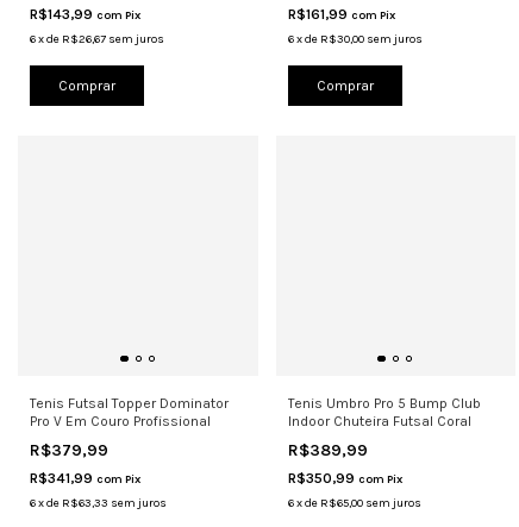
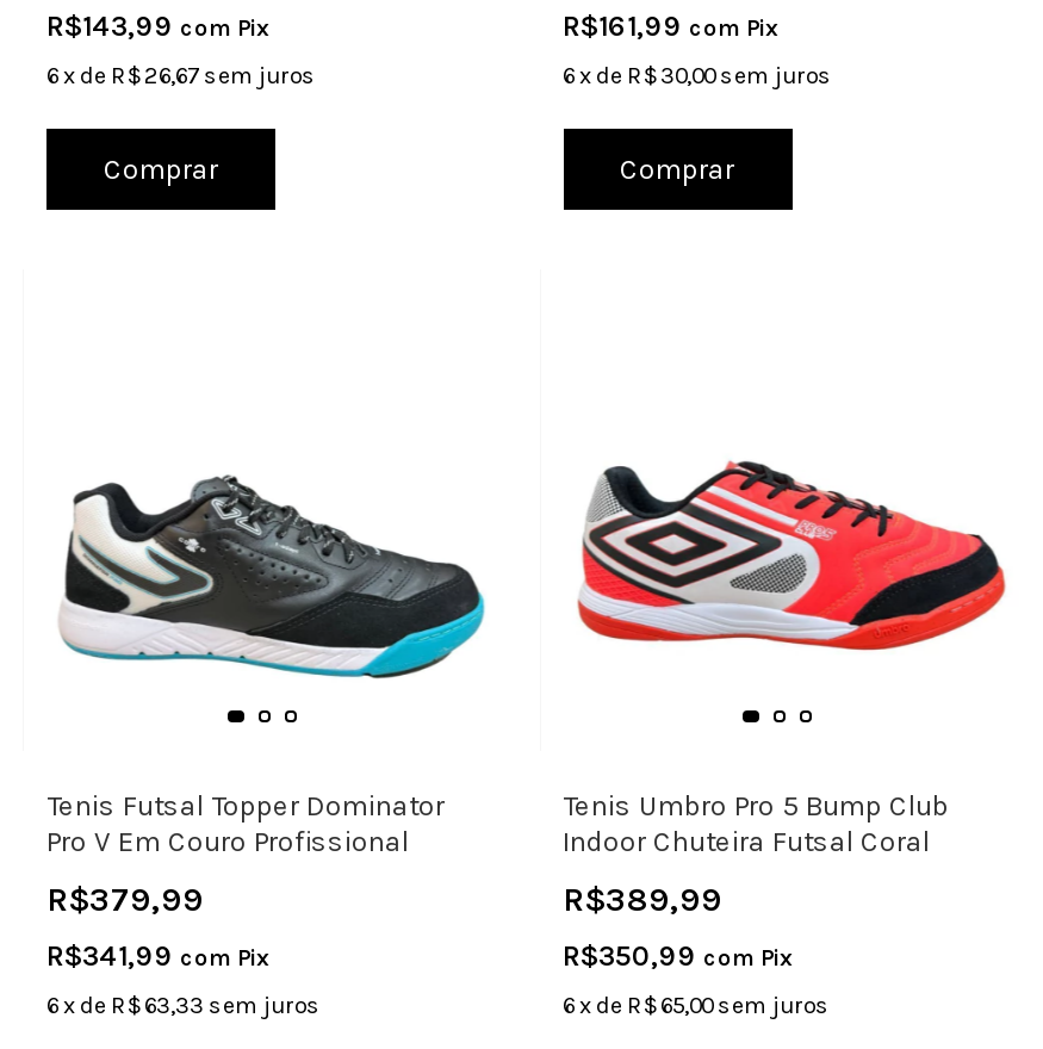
+ [image]

+ [image]
